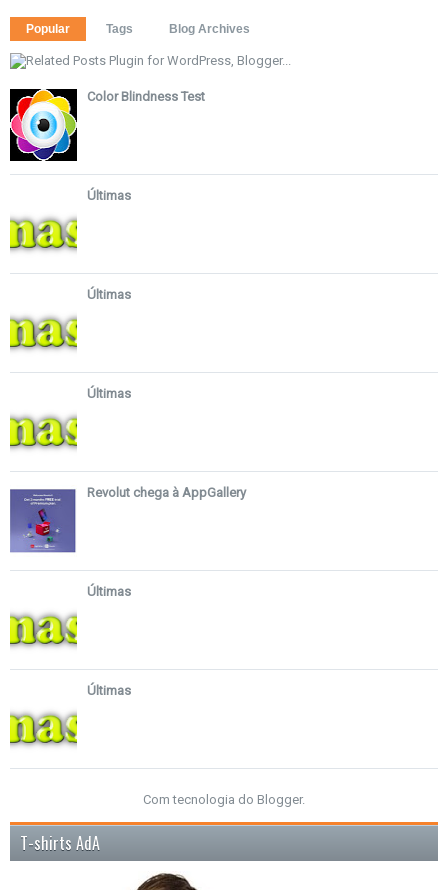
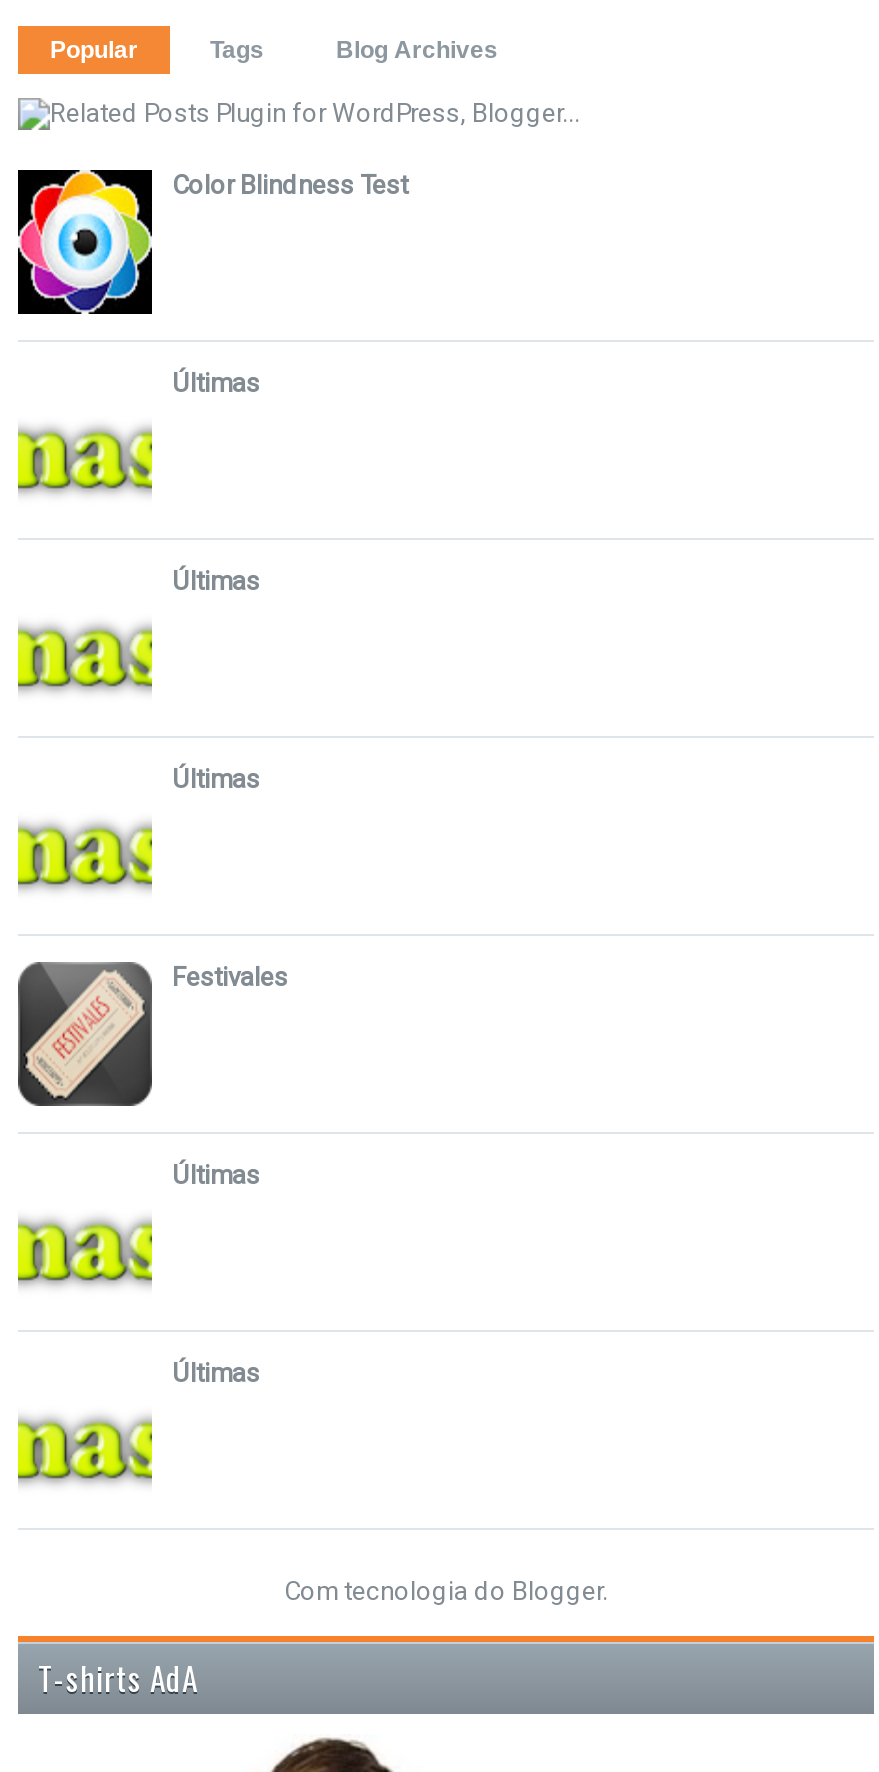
- [image]
- Revolut chega à AppGallery
+ [image]
+ Festivales
